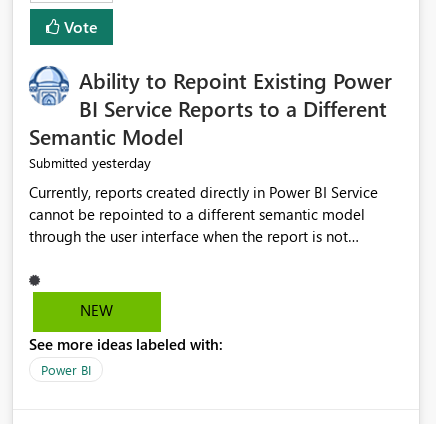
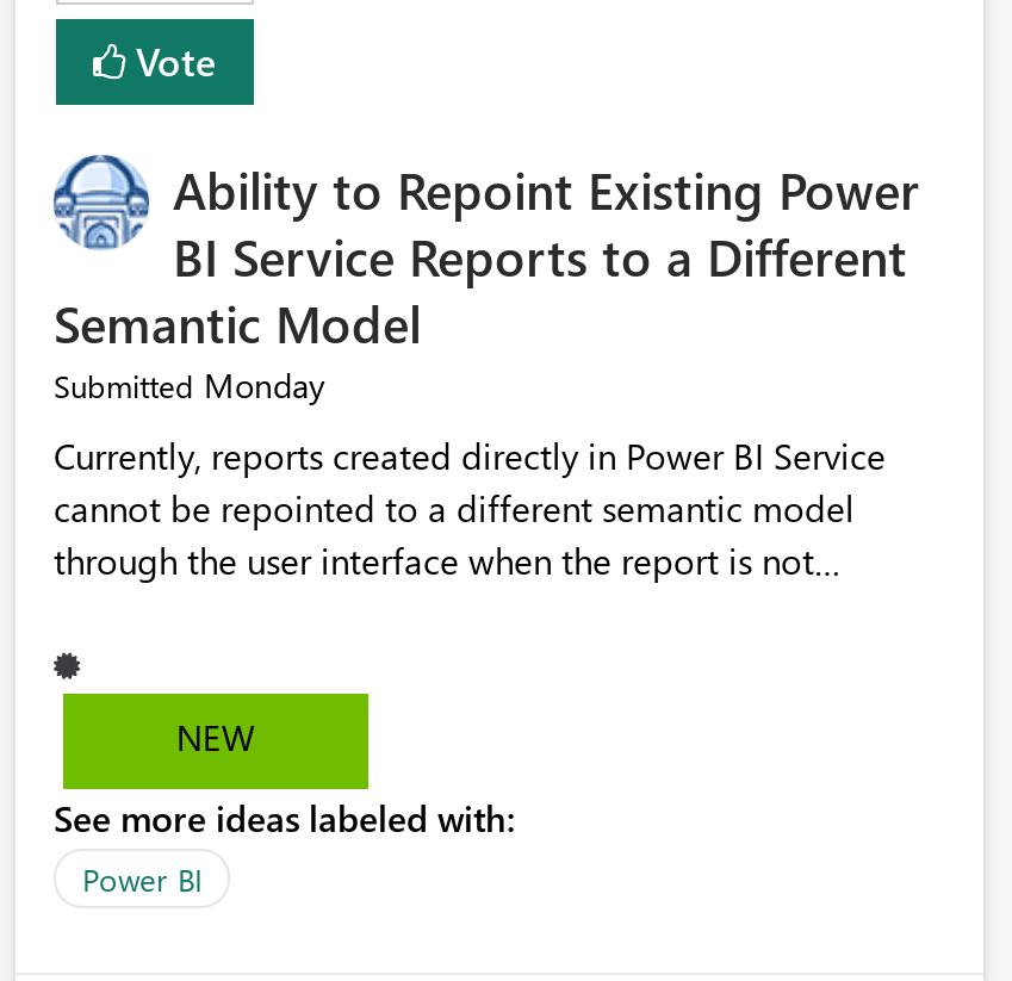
- Submitted yesterday
+ Submitted Monday
